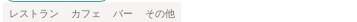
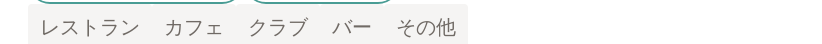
+ クラブ
